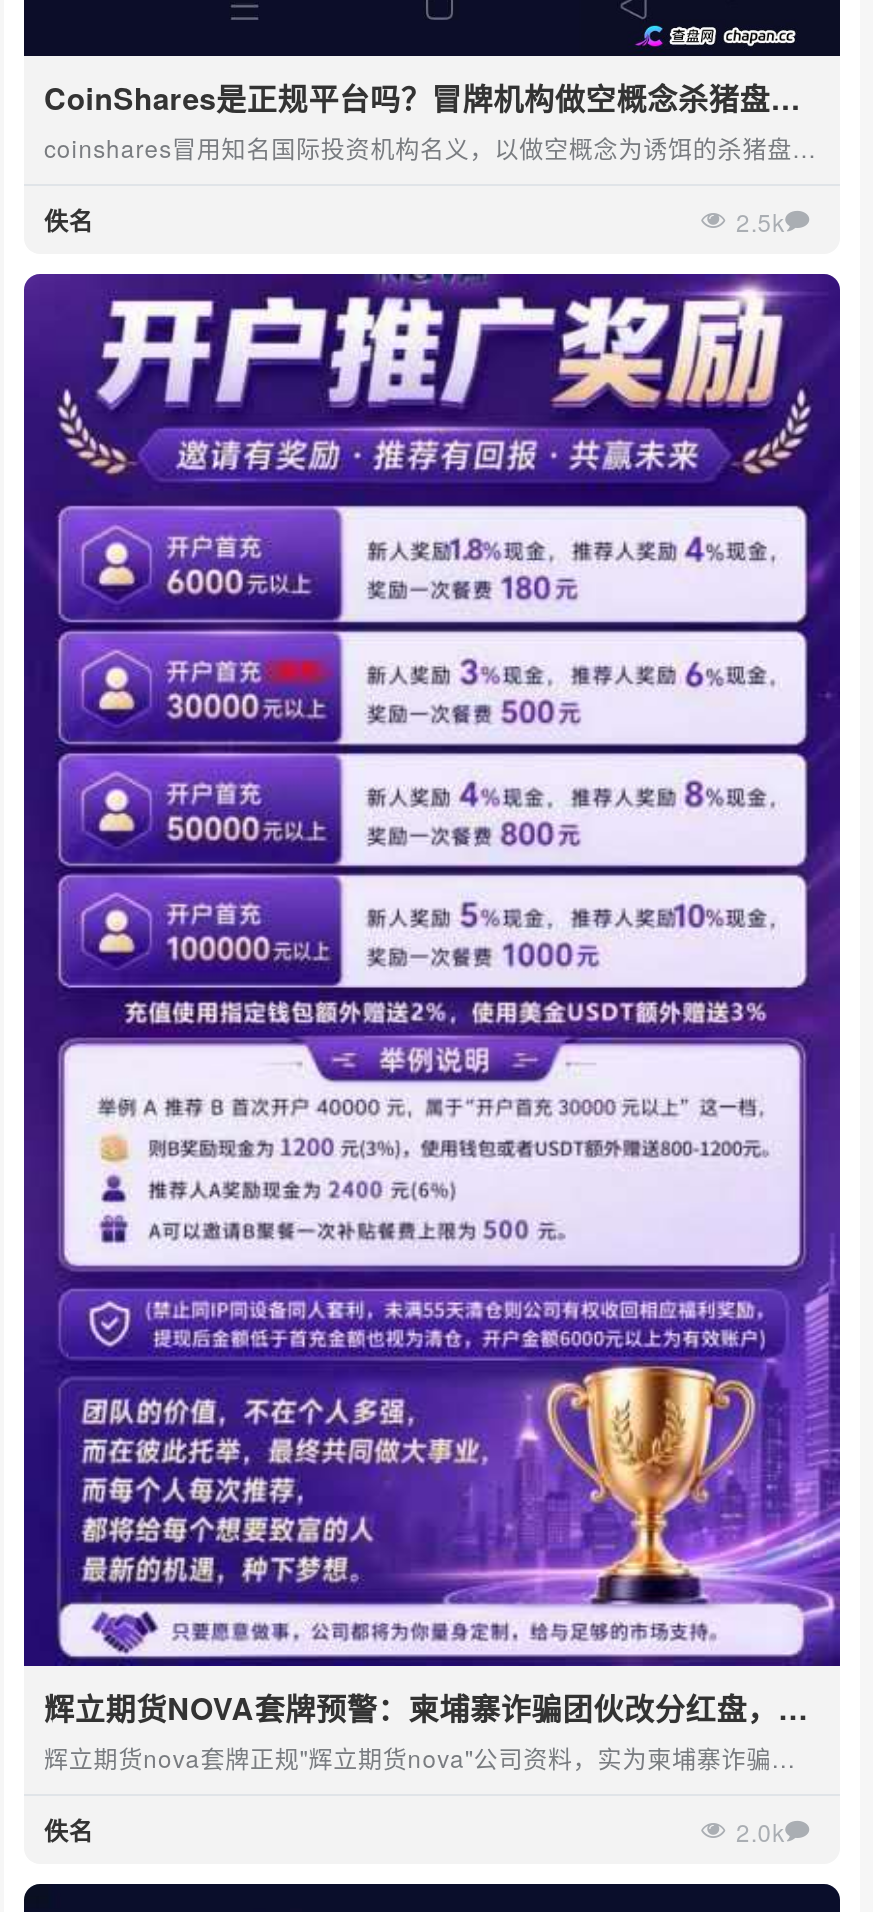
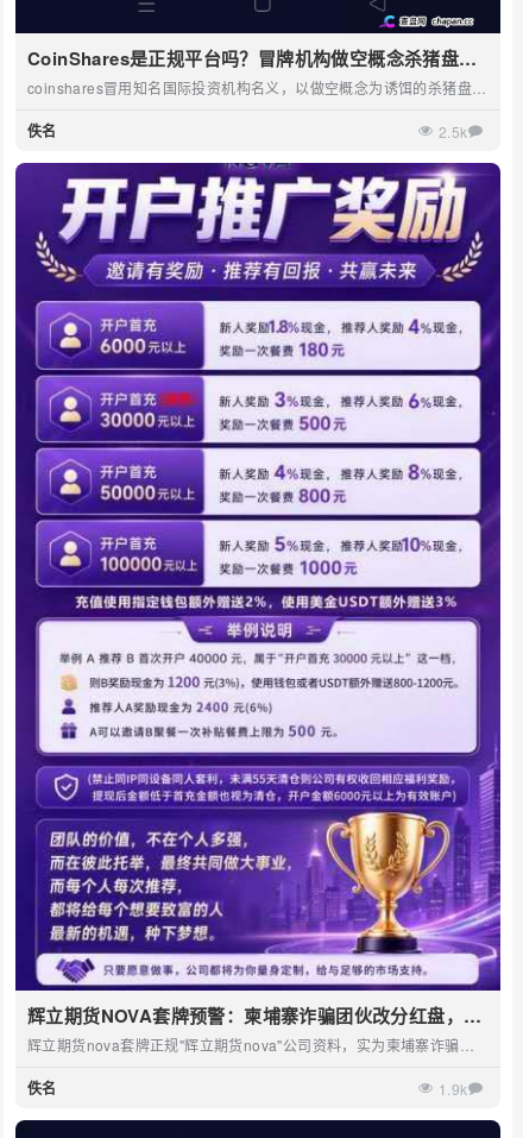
- 2.0k
+ 1.9k
